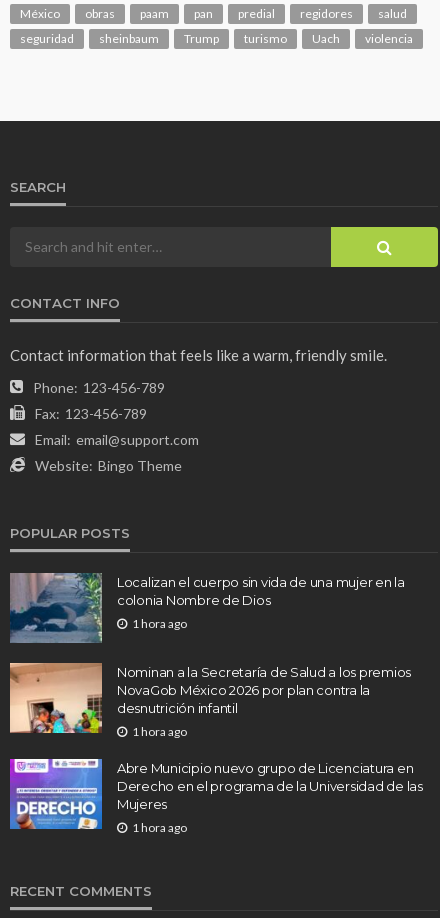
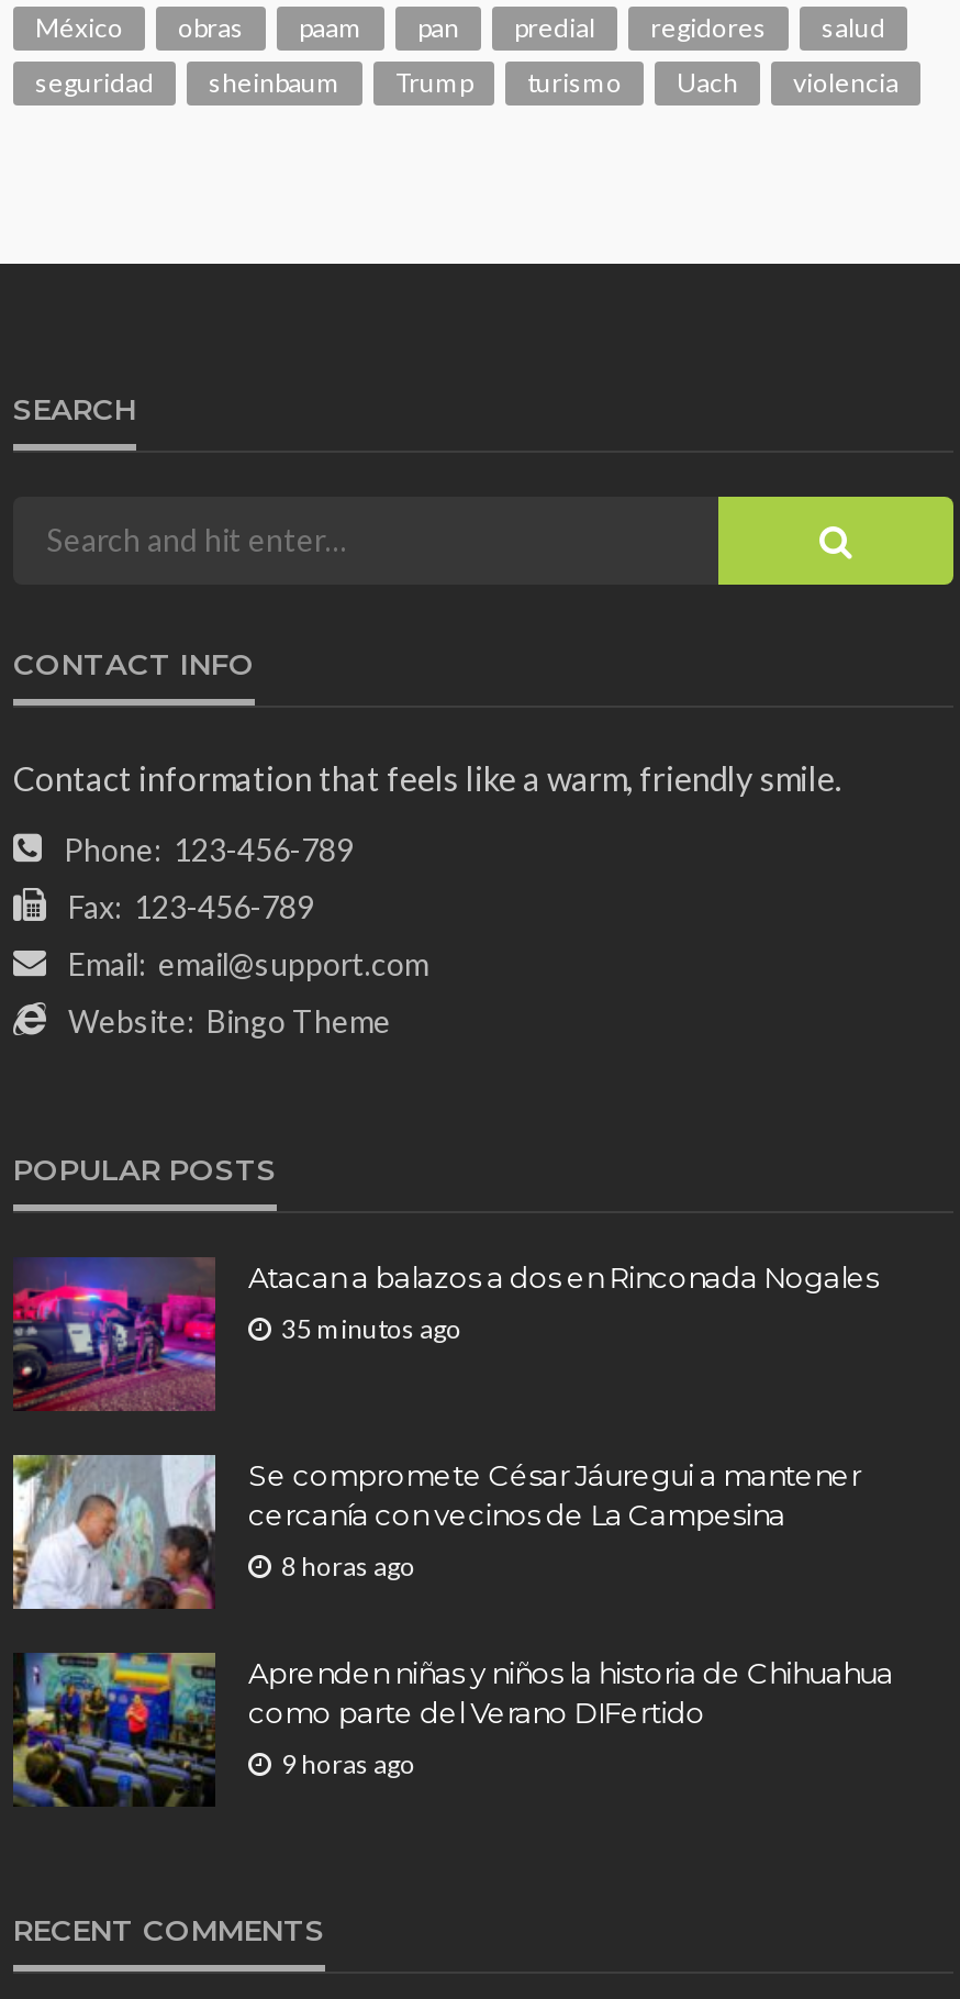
- [image]
- Localizan el cuerpo sin vida de una mujer en la
- colonia Nombre de Dios
+ [image]
+ Atacan a balazos a dos en Rinconada Nogales

- 1 hora ago
+ 35 minutos ago

- [image]
- Nominan a la Secretaría de Salud a los premios
- NovaGob México 2026 por plan contra la
- desnutrición infantil
+ [image]
+ Se compromete César Jáuregui a mantener
+ cercanía con vecinos de La Campesina

- 1 hora ago
+ 8 horas ago

- [image]
- Abre Municipio nuevo grupo de Licenciatura en
- Derecho en el programa de la Universidad de las
- Mujeres
+ [image]
+ Aprenden niñas y niños la historia de Chihuahua
+ como parte del Verano DIFertido

- 1 hora ago
+ 9 horas ago
